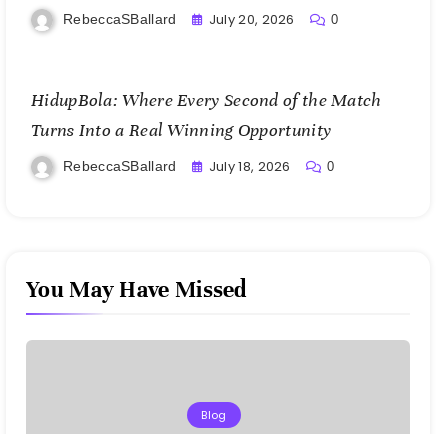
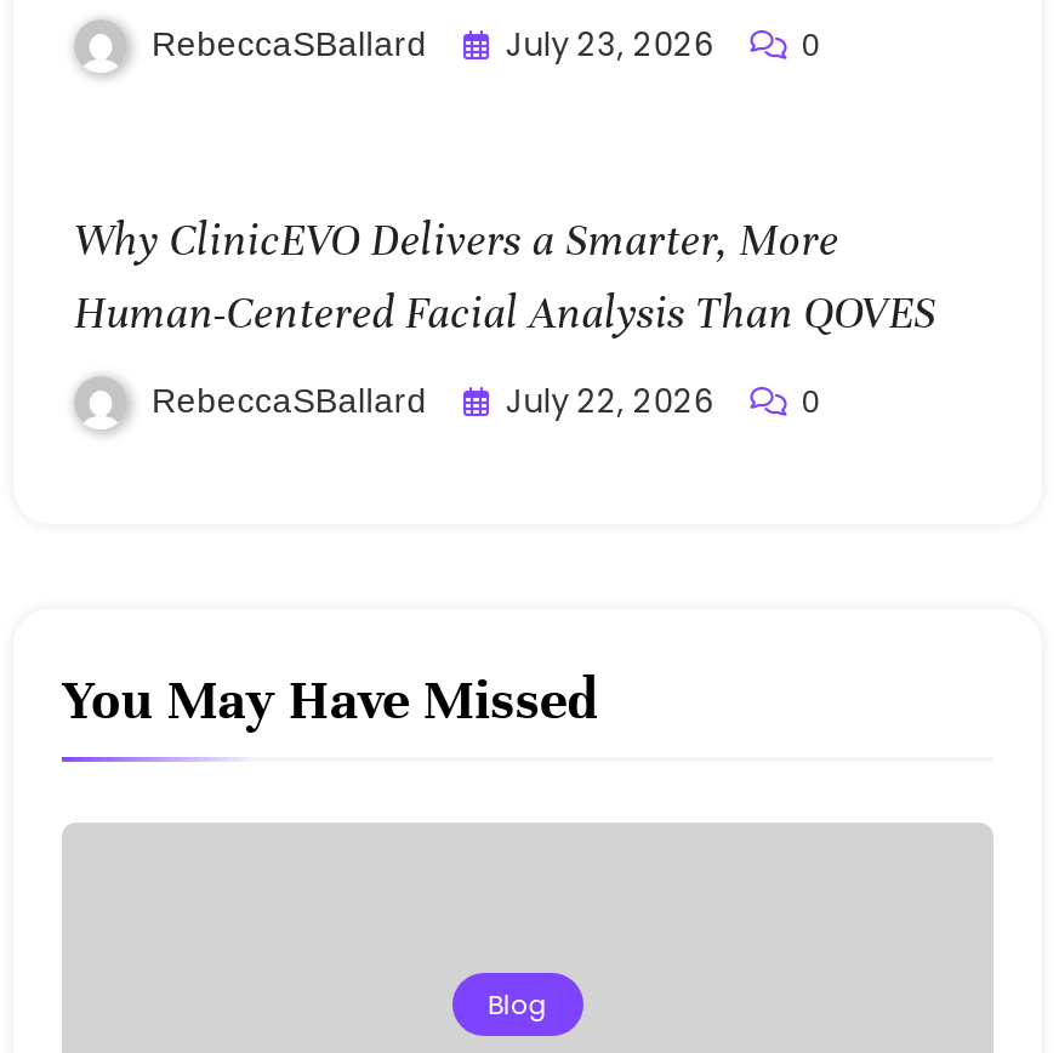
- July 20, 2026
+ July 23, 2026

- HidupBola: Where Every Second of the Match
- Turns Into a Real Winning Opportunity
+ Why ClinicEVO Delivers a Smarter, More
+ Human-Centered Facial Analysis Than QOVES

- July 18, 2026
+ July 22, 2026
